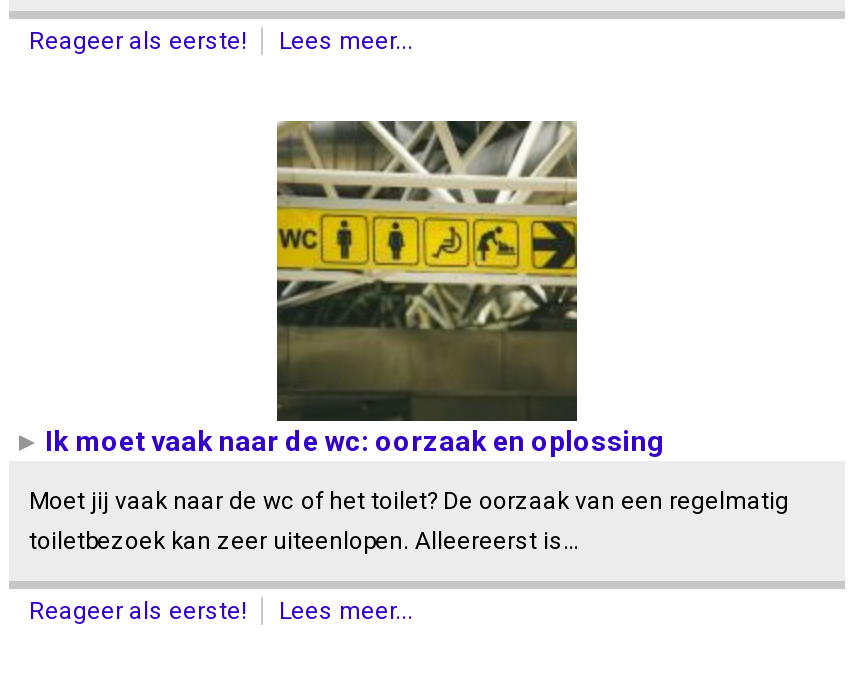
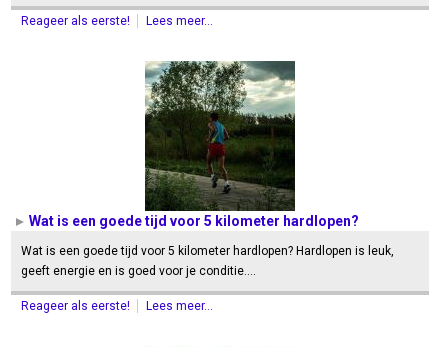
- [image]
- Ik moet vaak naar de wc: oorzaak en oplossing
+ [image]
+ Wat is een goede tijd voor 5 kilometer hardlopen?

- Moet jij vaak naar de wc of het toilet? De oorzaak van een regelmatig
- toiletbezoek kan zeer uiteenlopen. Alleereerst is…
+ Wat is een goede tijd voor 5 kilometer hardlopen? Hardlopen is leuk,
+ geeft energie en is goed voor je conditie.…
